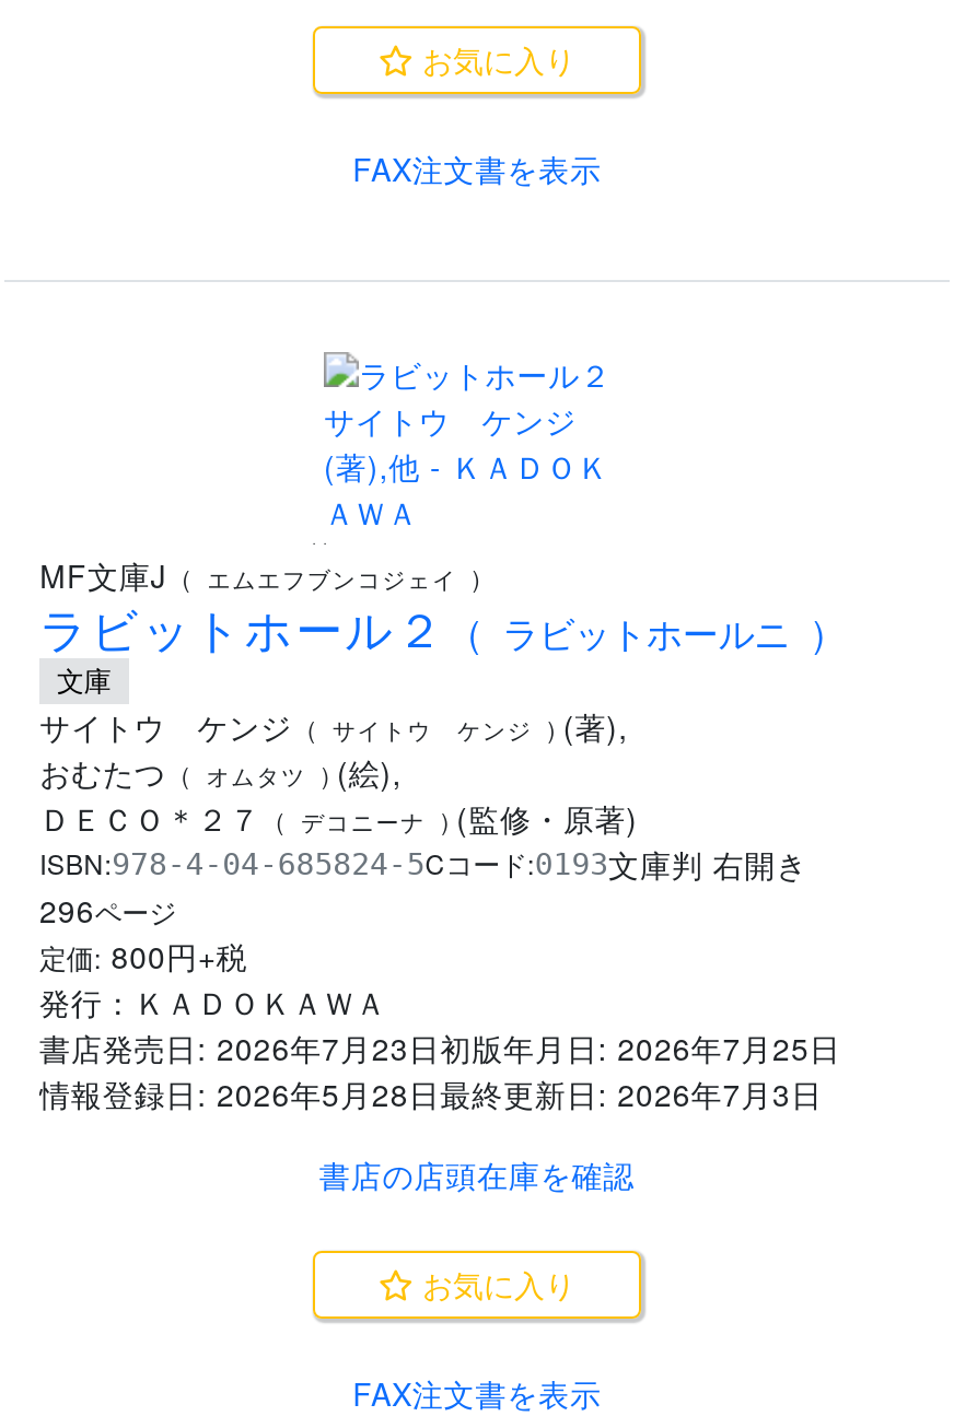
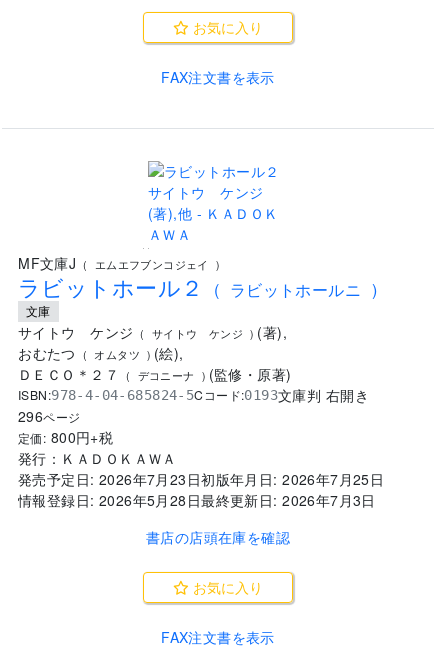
- 書店発売日: 2026年7月23日初版年月日: 2026年7月25日
+ 発売予定日: 2026年7月23日初版年月日: 2026年7月25日
